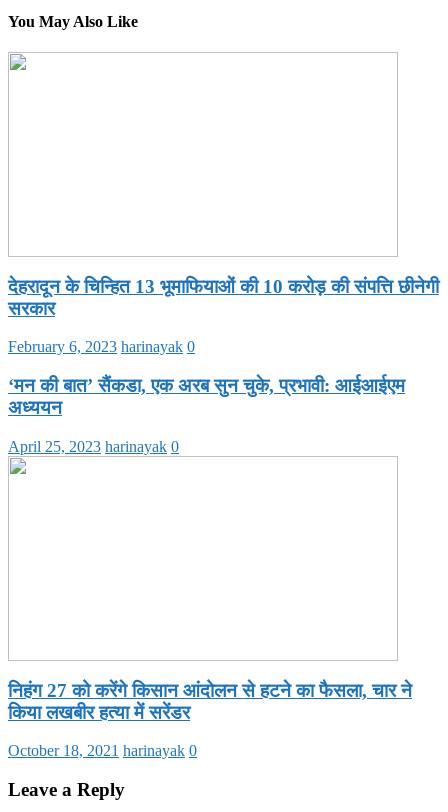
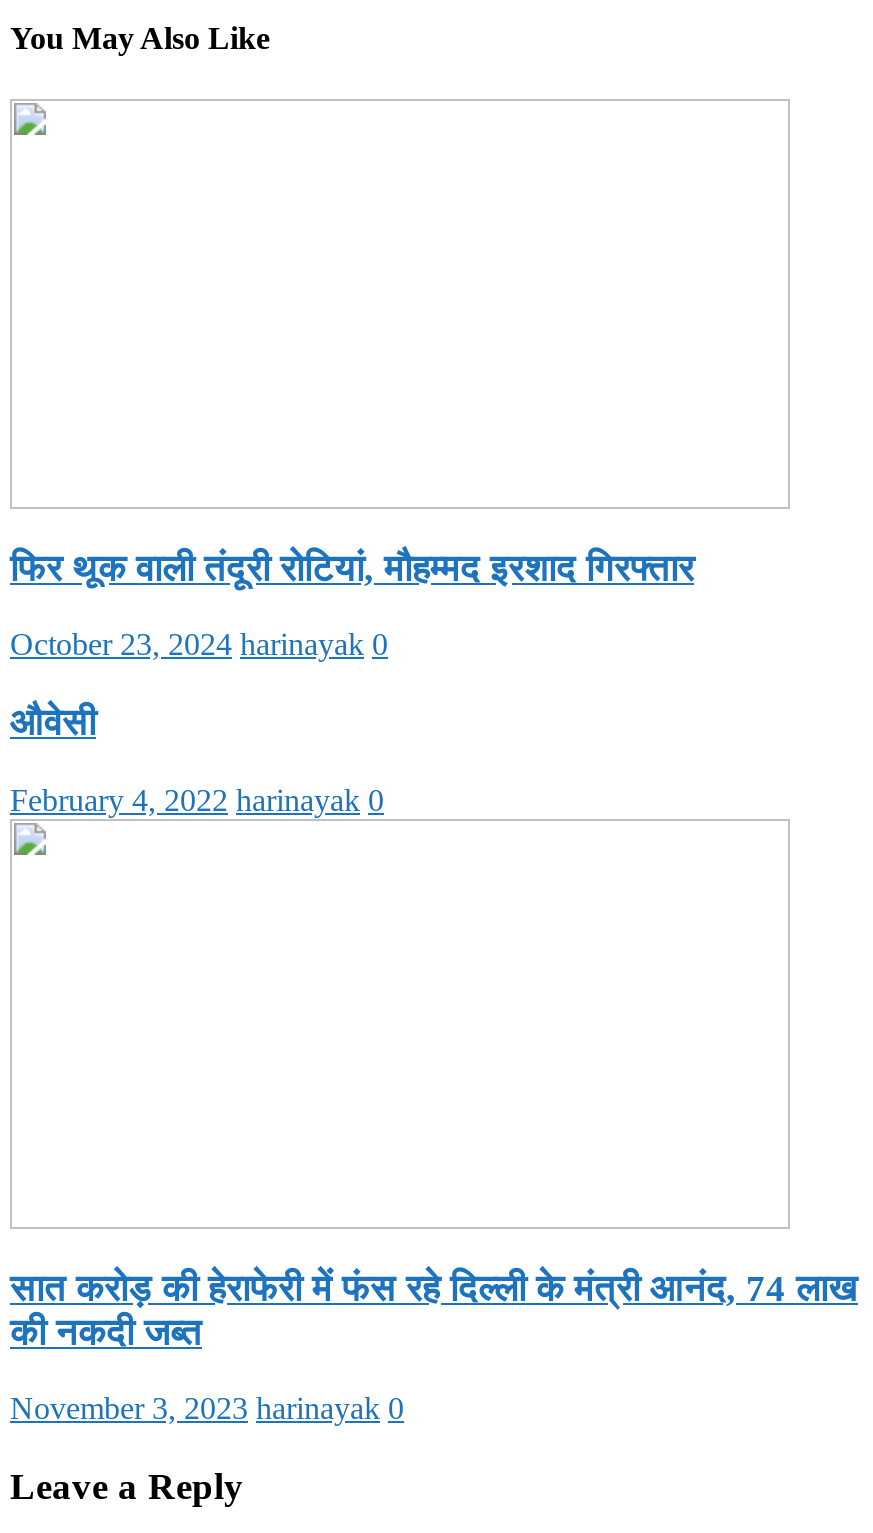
- देहरादून के चिन्हित 13 भूमाफियाओं की 10 करोड़ की संपत्ति छीनेगी
- सरकार
+ फिर थूक वाली तंदूरी रोटियां, मौहम्मद इरशाद गिरफ्तार

- February 6, 2023 harinayak 0
+ October 23, 2024 harinayak 0

- ‘मन की बात’ सैंकडा, एक अरब सुन चुके, प्रभावी: आईआईएम
- अध्ययन
+ औवेसी

- April 25, 2023 harinayak 0
+ February 4, 2022 harinayak 0

- निहंग 27 को करेंगे किसान आंदोलन से हटने का फैसला, चार ने
- किया लखबीर हत्या में सरेंडर
+ सात करोड़ की हेराफेरी में फंस रहे दिल्ली के मंत्री आनंद, 74 लाख
+ की नकदी जब्त

- October 18, 2021 harinayak 0
+ November 3, 2023 harinayak 0
